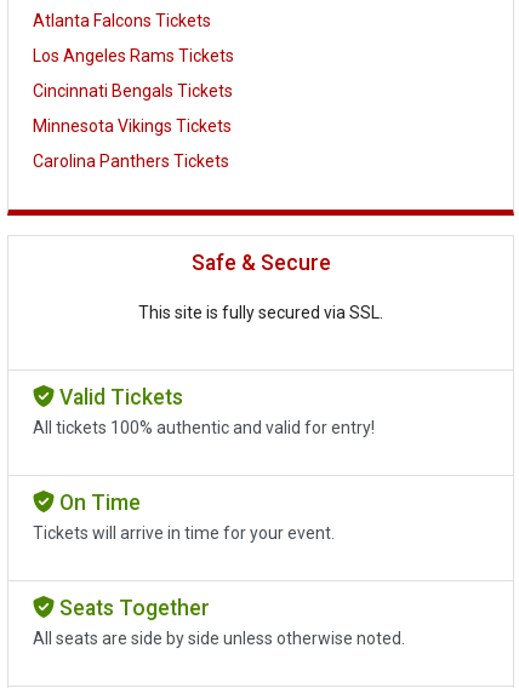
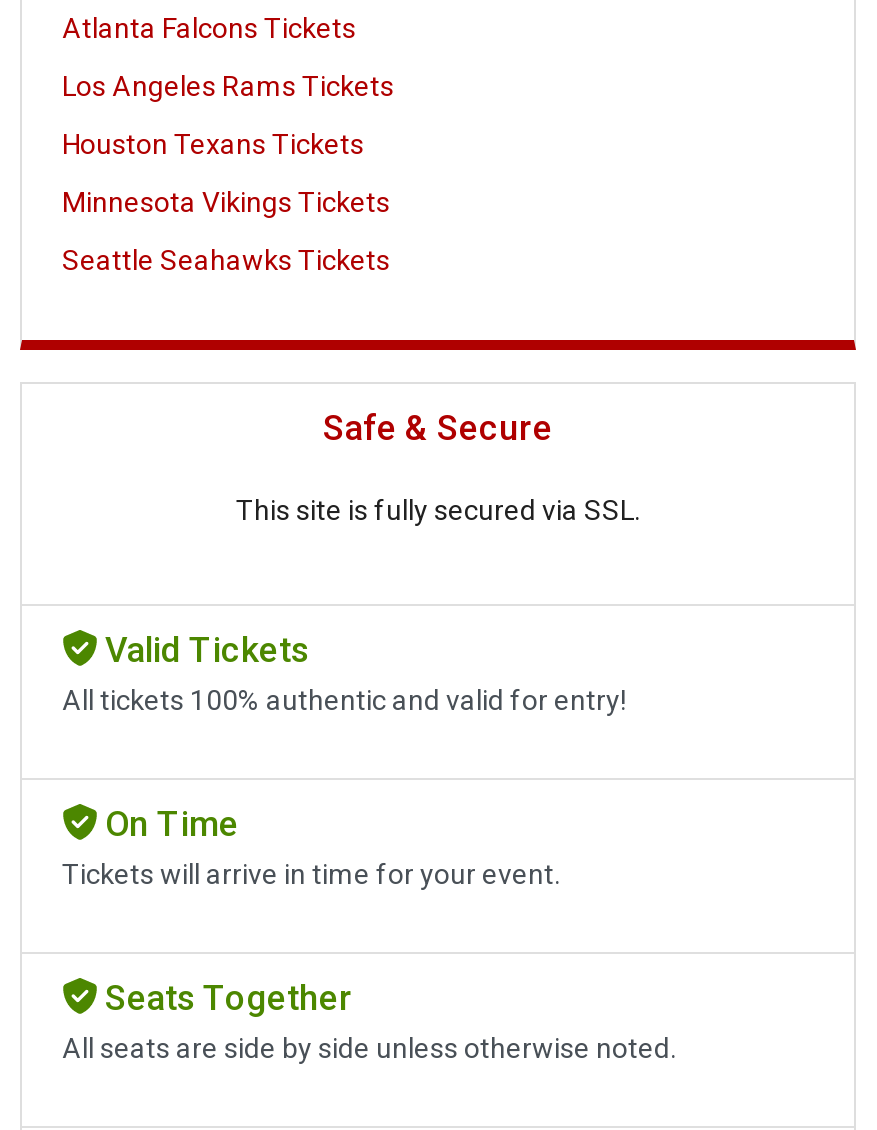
- Cincinnati Bengals Tickets
+ Houston Texans Tickets

- Carolina Panthers Tickets
+ Seattle Seahawks Tickets
